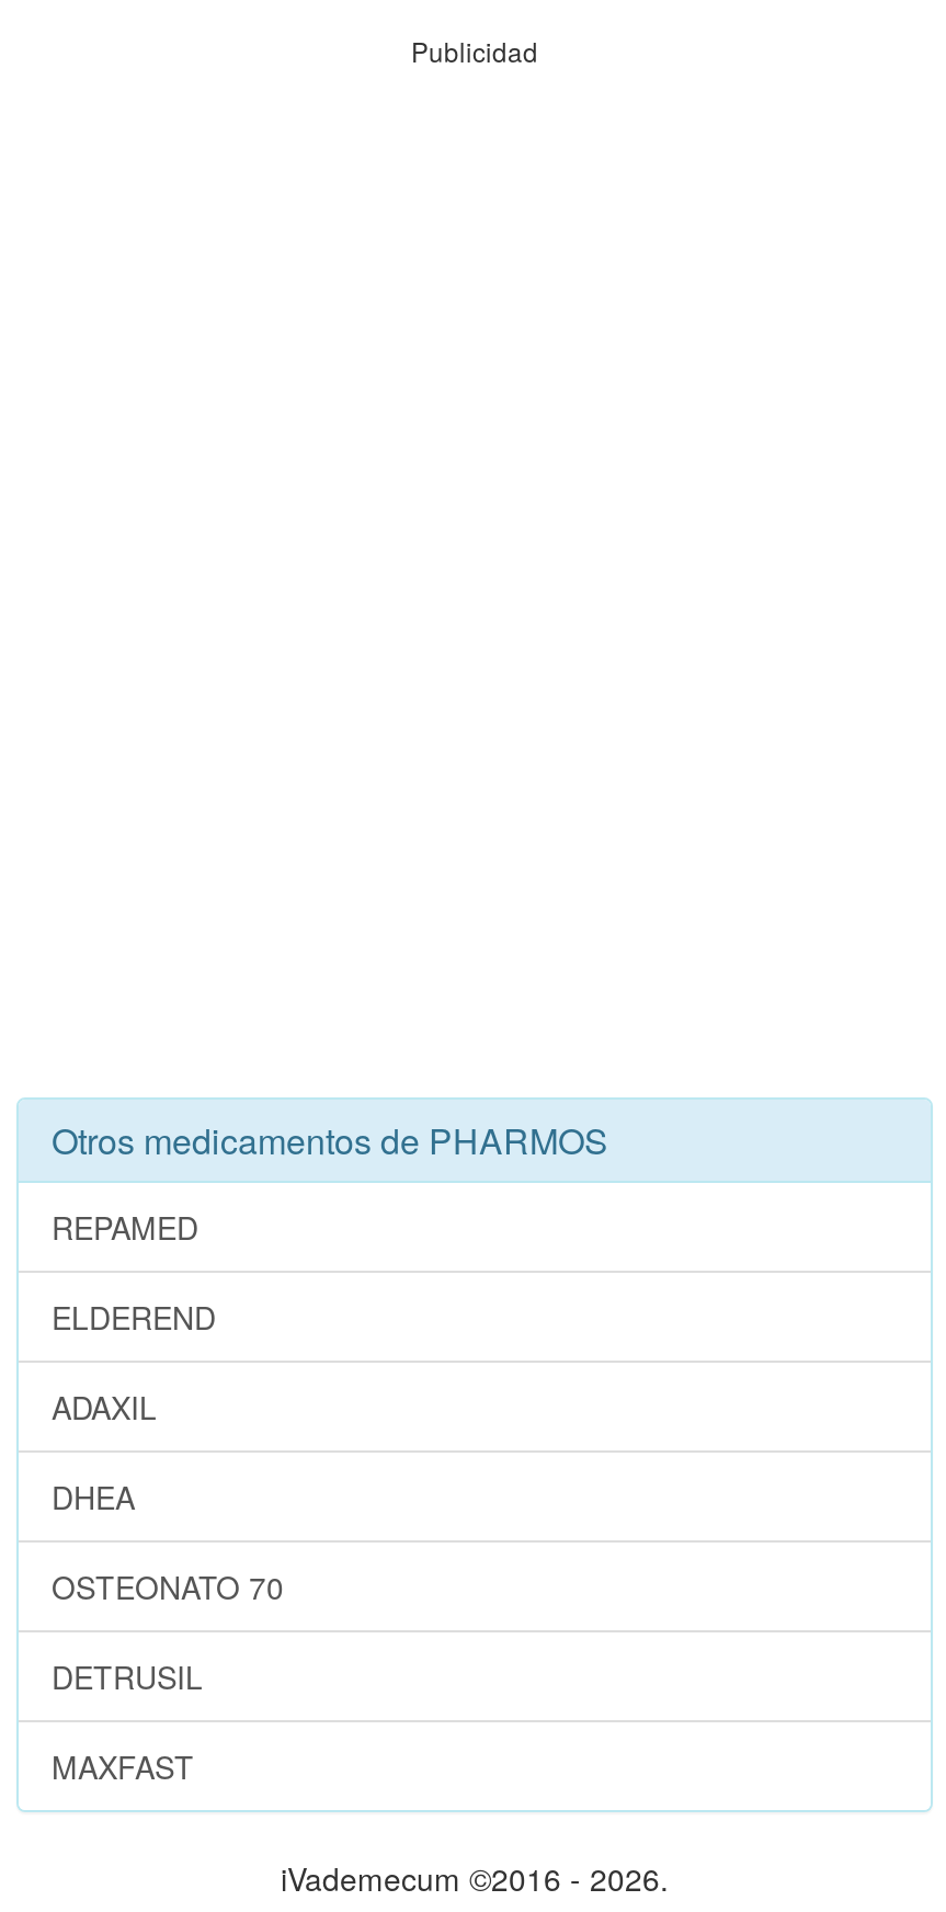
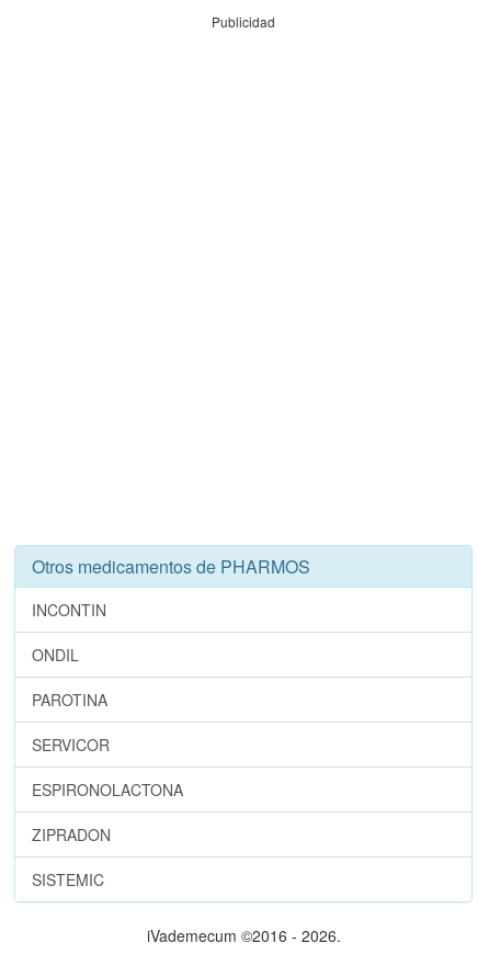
- REPAMED
+ INCONTIN

- ELDEREND
+ ONDIL

- ADAXIL
+ PAROTINA

- DHEA
+ SERVICOR

- OSTEONATO 70
+ ESPIRONOLACTONA

- DETRUSIL
+ ZIPRADON

- MAXFAST
+ SISTEMIC
